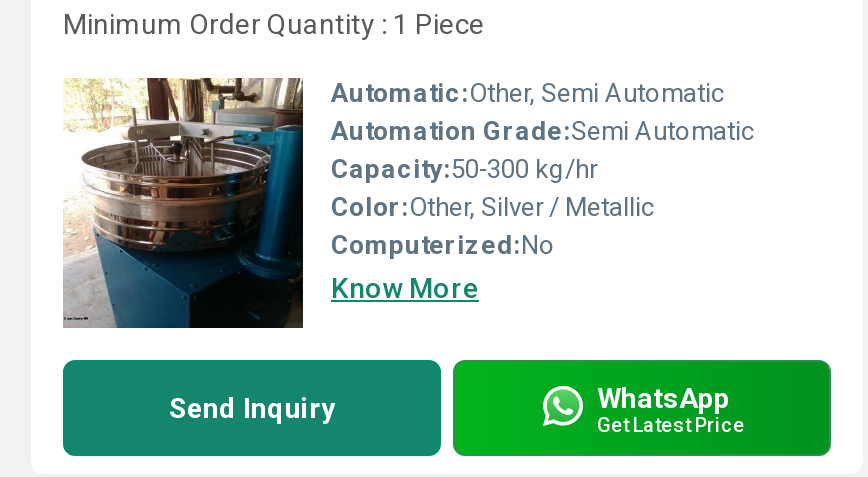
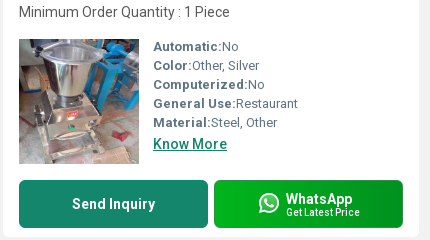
- [image]
- Automatic:Other, Semi Automatic
- Automation Grade:Semi Automatic
- Capacity:50-300 kg/hr
- Color:Other, Silver / Metallic
+ [image]
+ Automatic:No
+ Color:Other, Silver

moved up: Computerized:No

+ General Use:Restaurant
+ Material:Steel, Other
